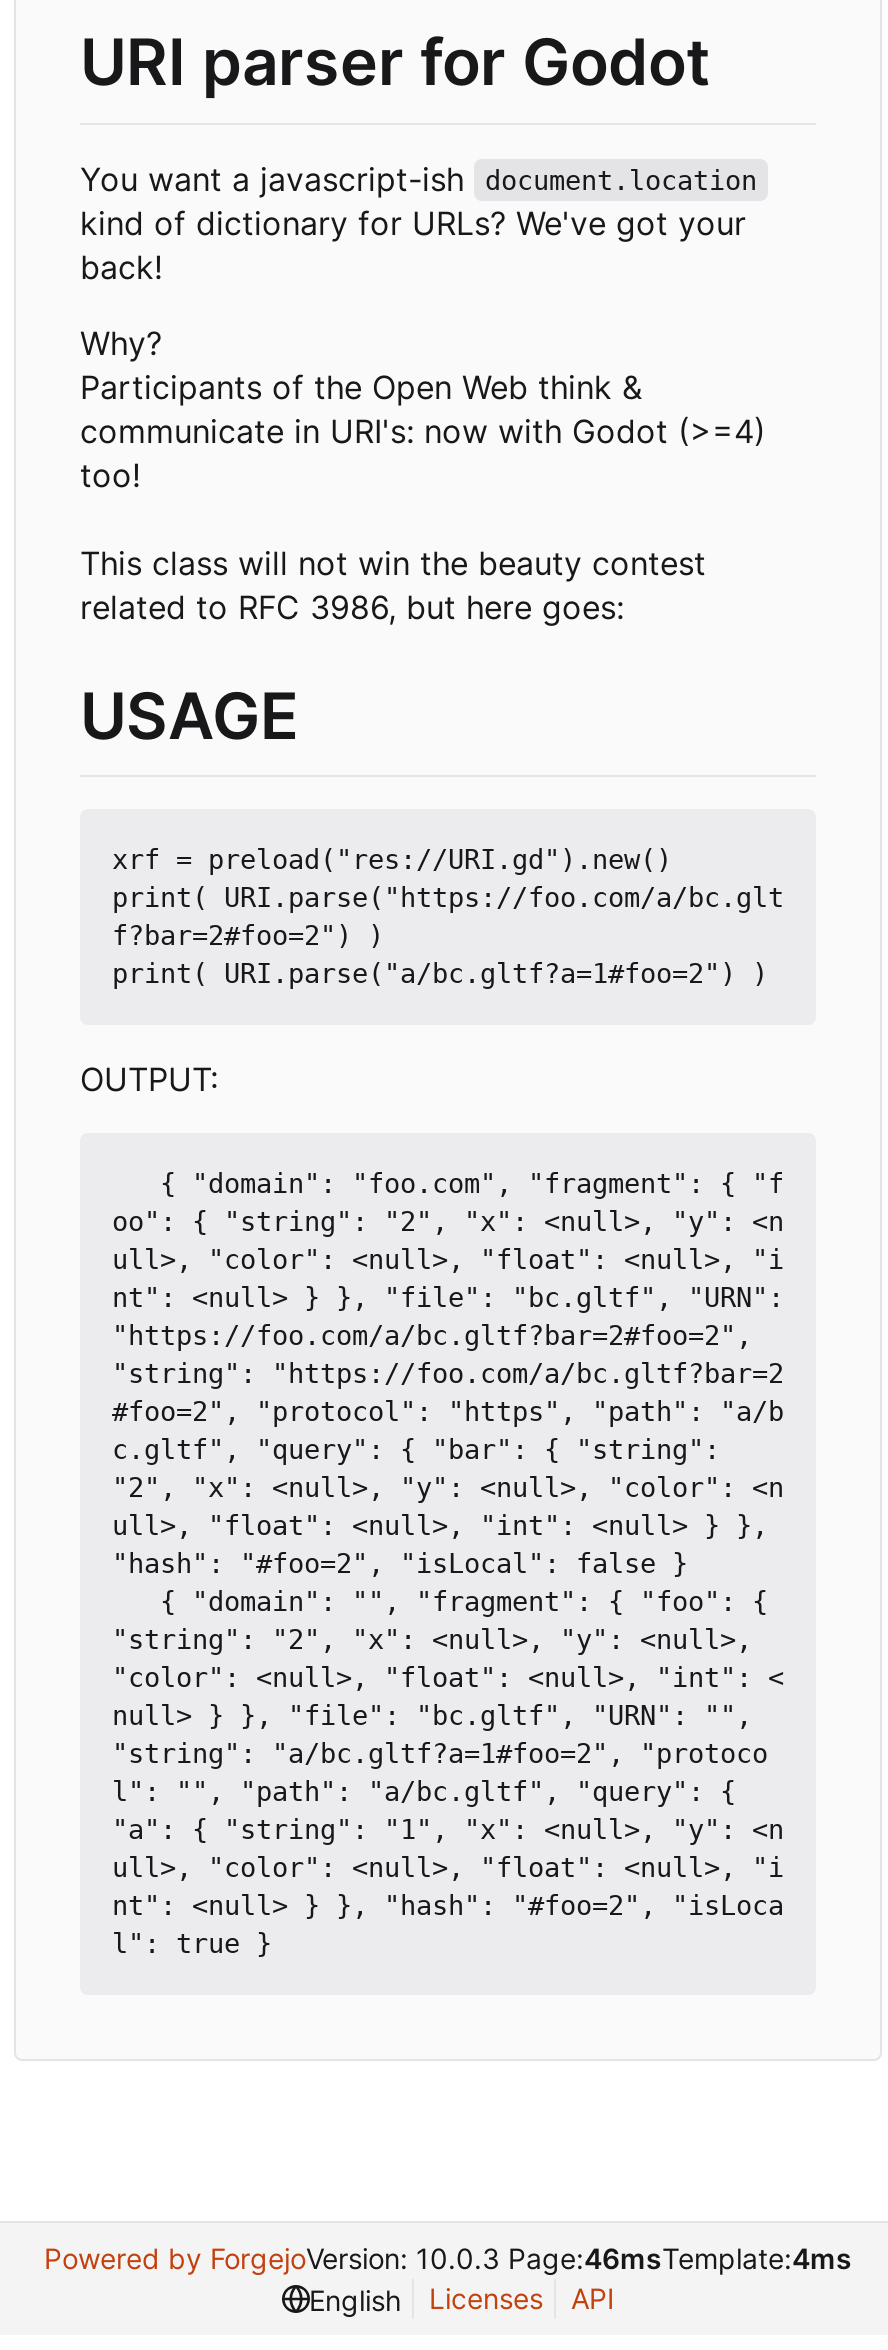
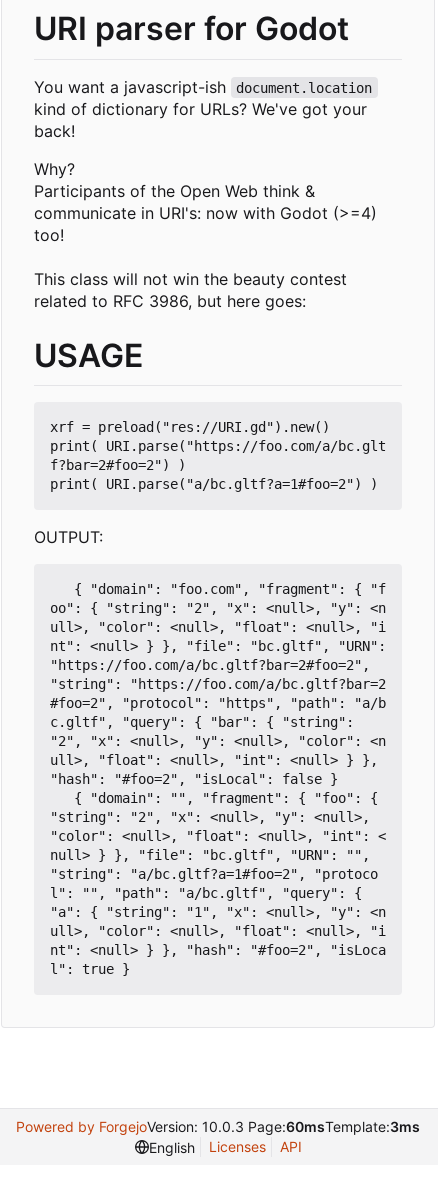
- Powered by ForgejoVersion: 10.0.3 Page:46msTemplate:4ms
+ Powered by ForgejoVersion: 10.0.3 Page:60msTemplate:3ms
